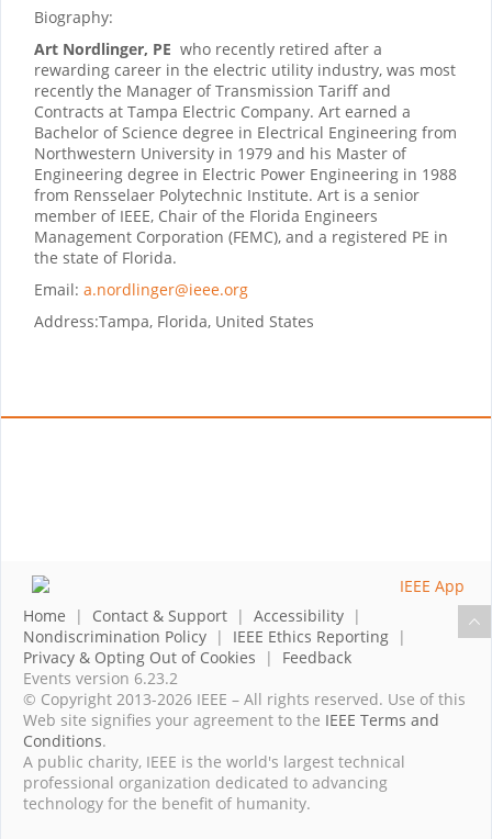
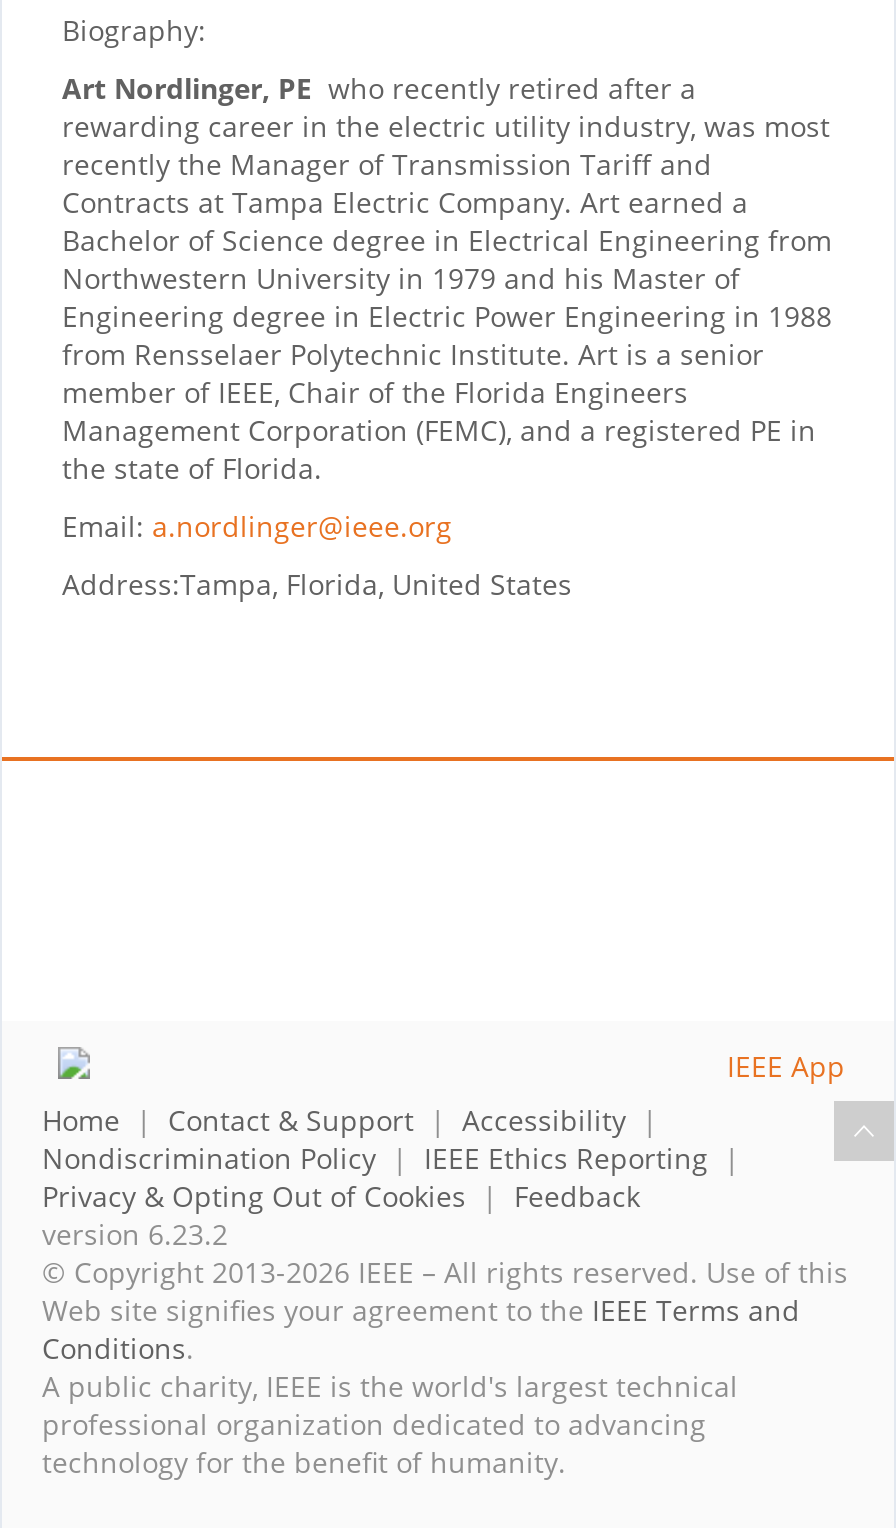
- Events version 6.23.2
+ version 6.23.2
